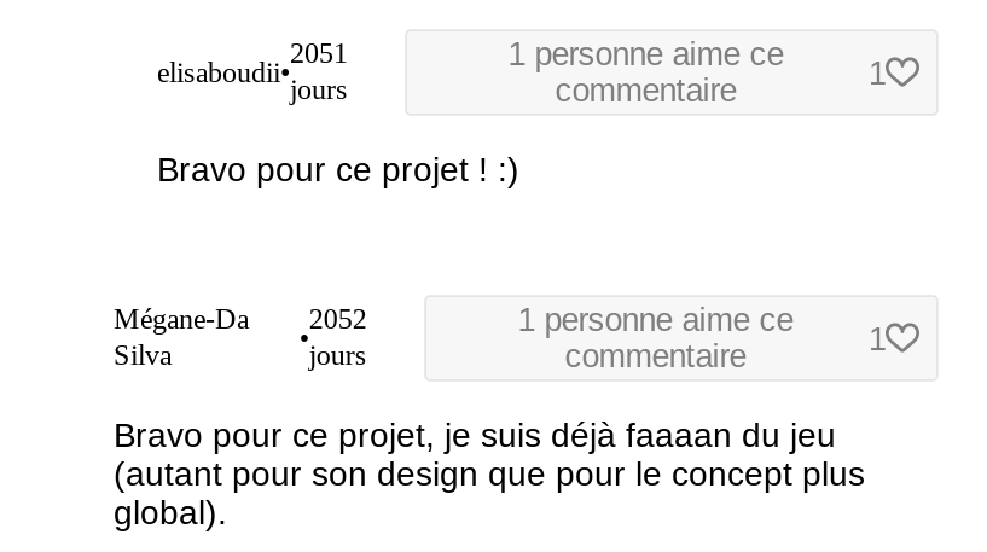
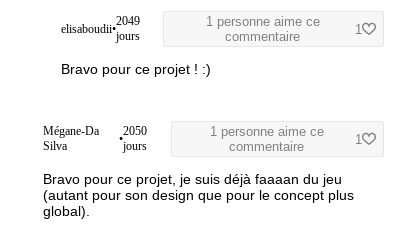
- 2051
+ 2049

- Mégane-Da 2052
+ Mégane-Da 2050
